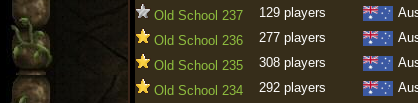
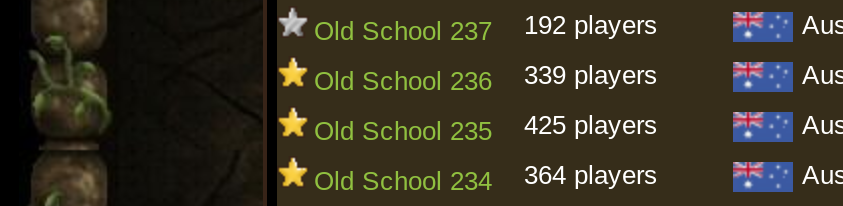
- Old School 237 129 players
+ Old School 237 192 players

- Old School 236 277 players
+ Old School 236 339 players

- Old School 235 308 players
+ Old School 235 425 players

- Old School 234 292 players
+ Old School 234 364 players
